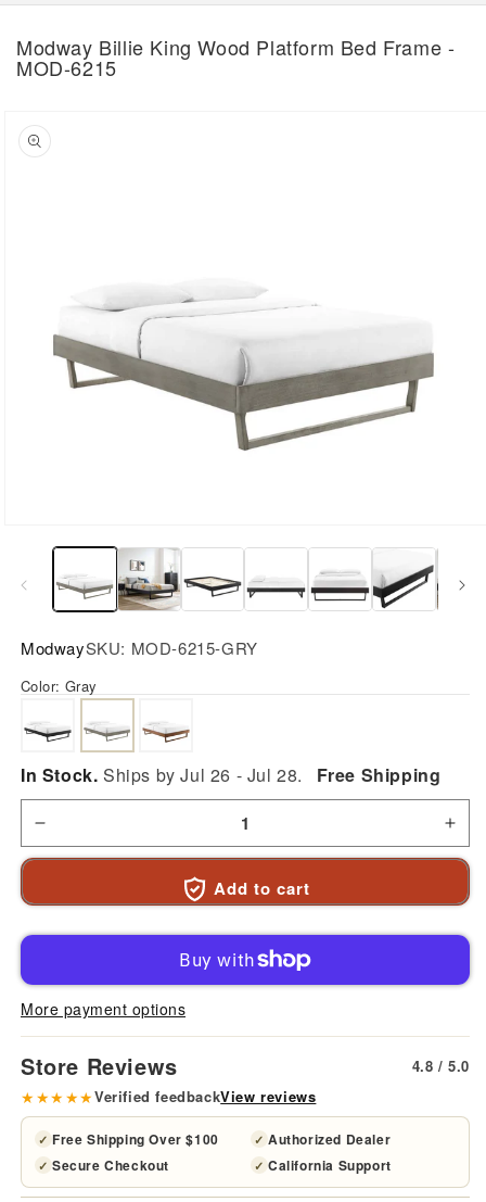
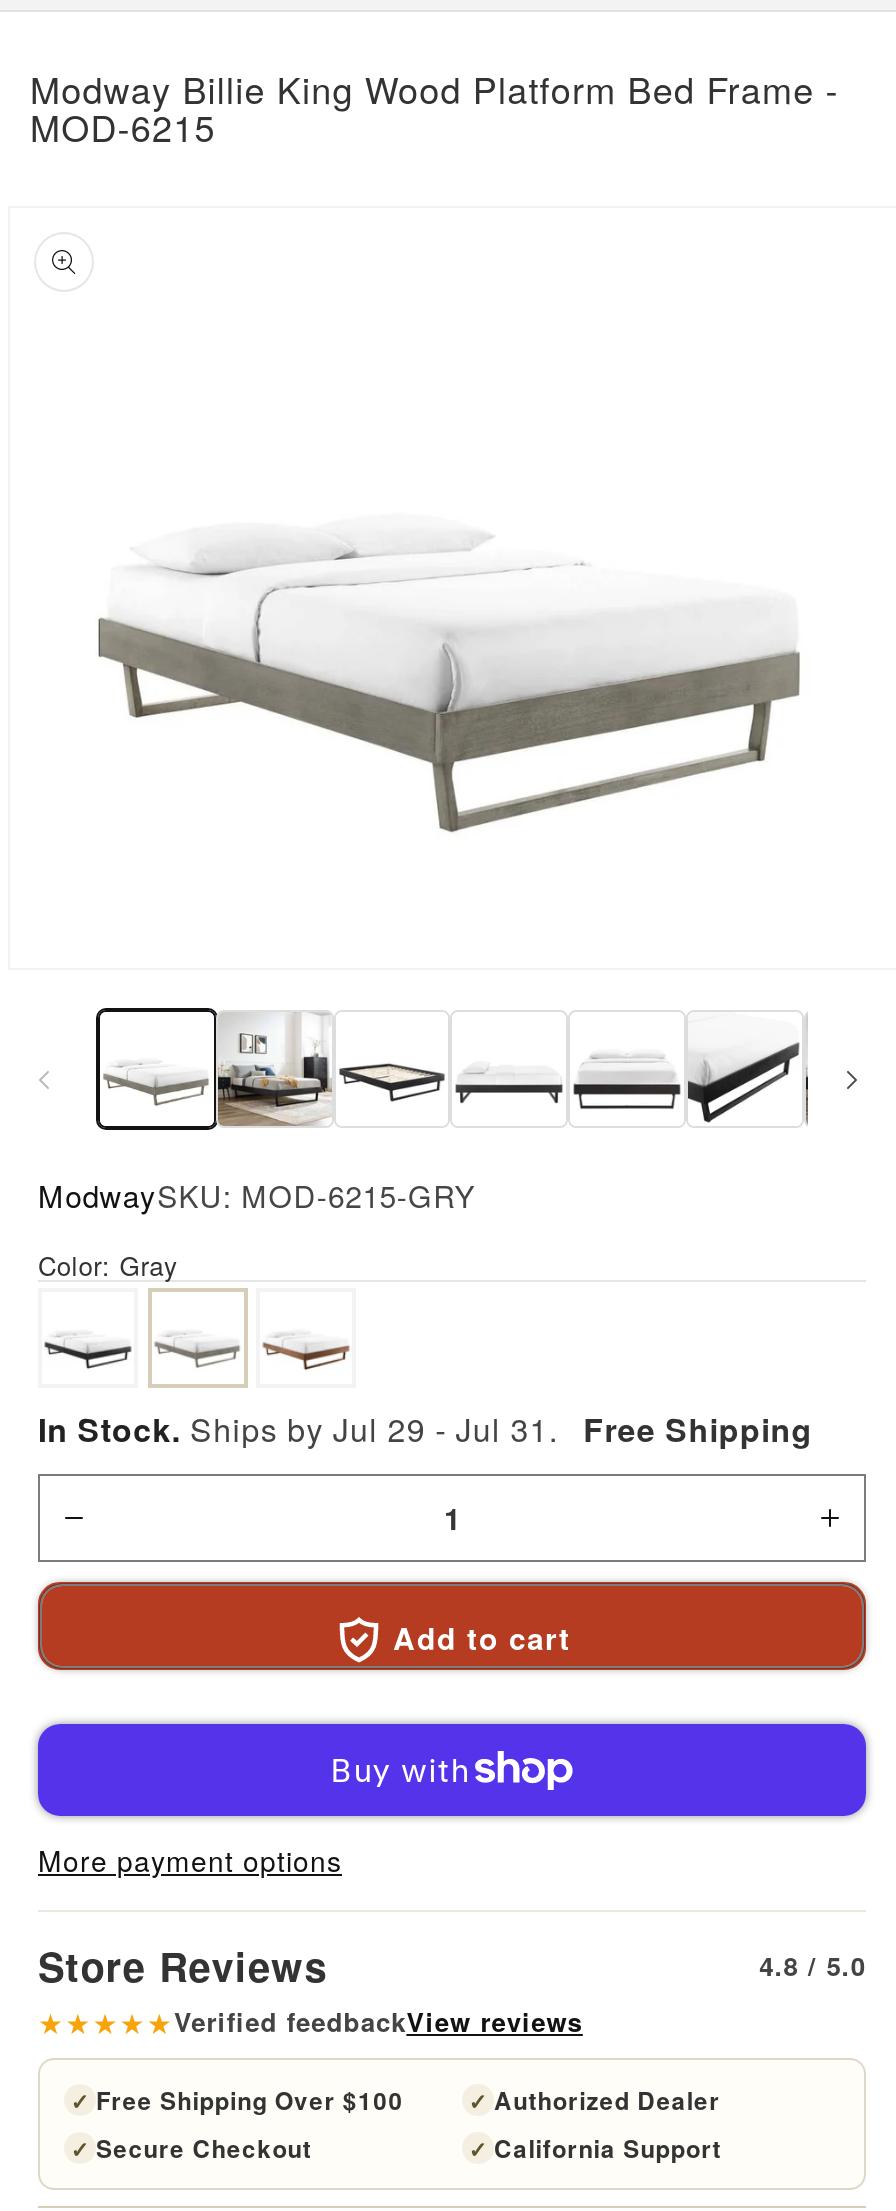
- In Stock. Ships by Jul 26 - Jul 28. Free Shipping
+ In Stock. Ships by Jul 29 - Jul 31. Free Shipping
